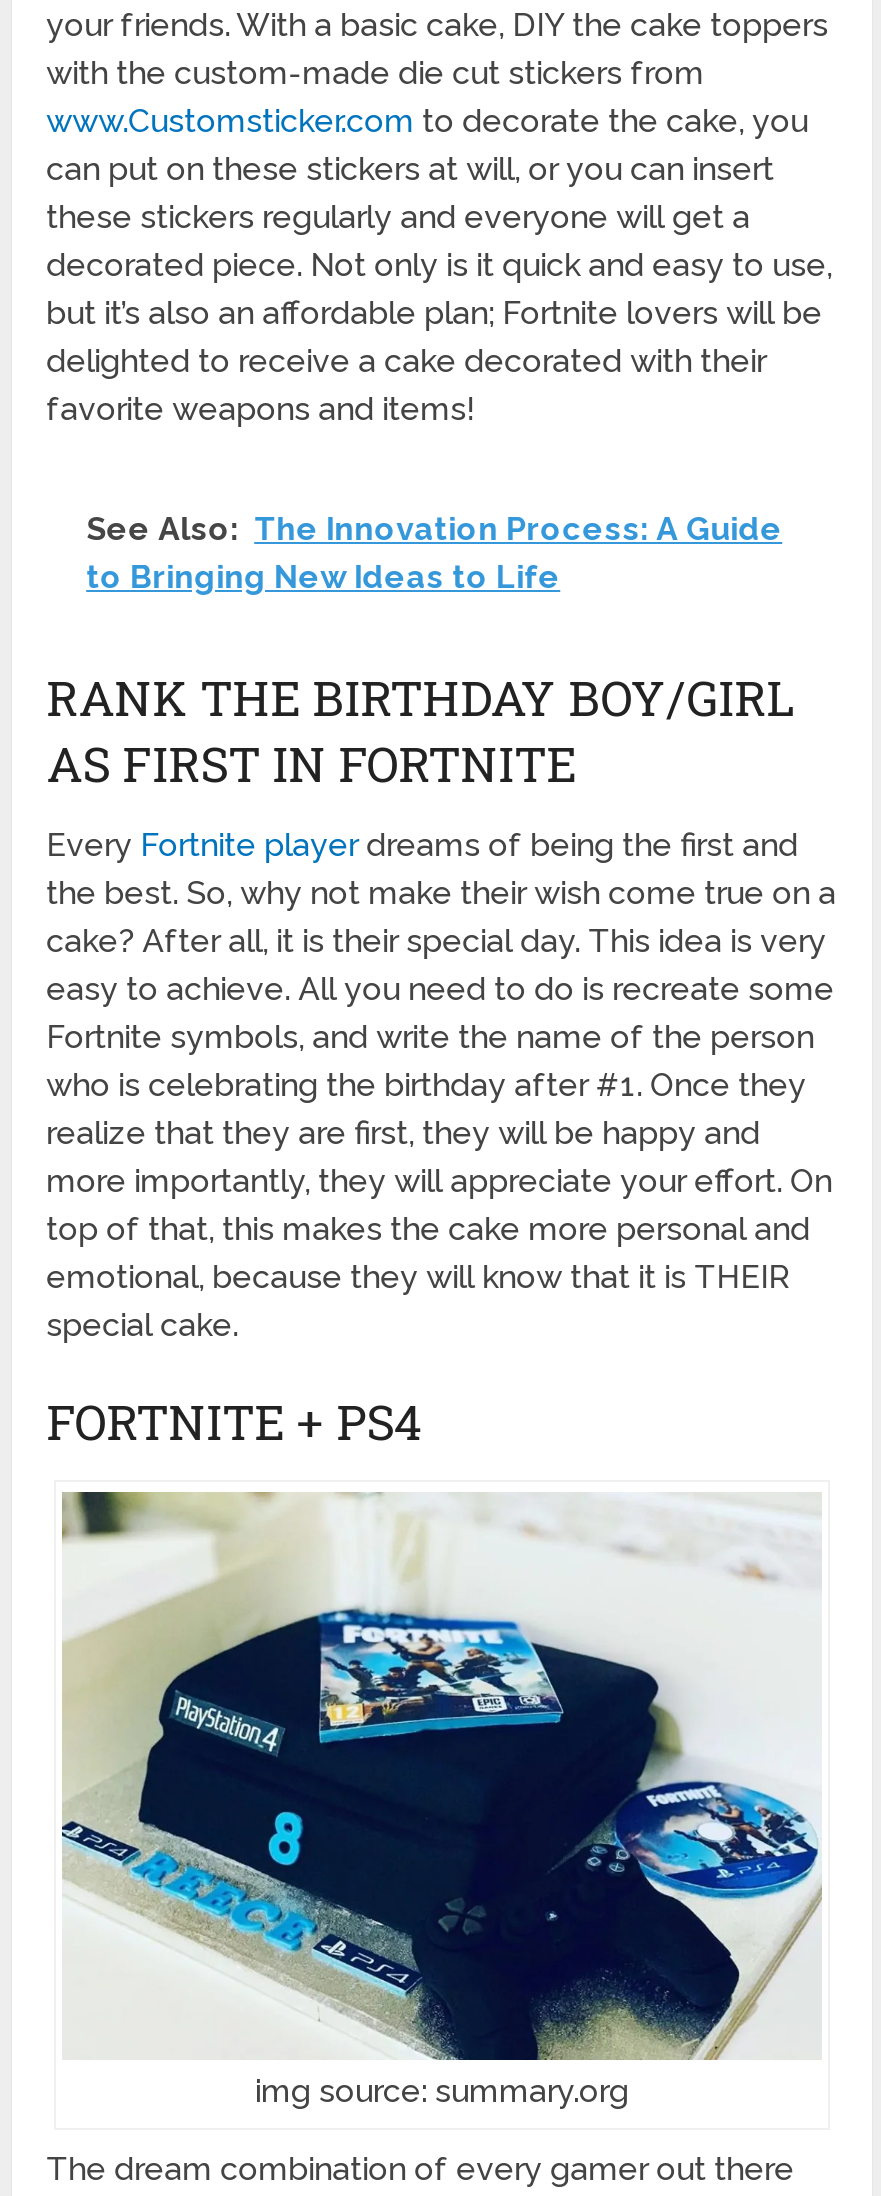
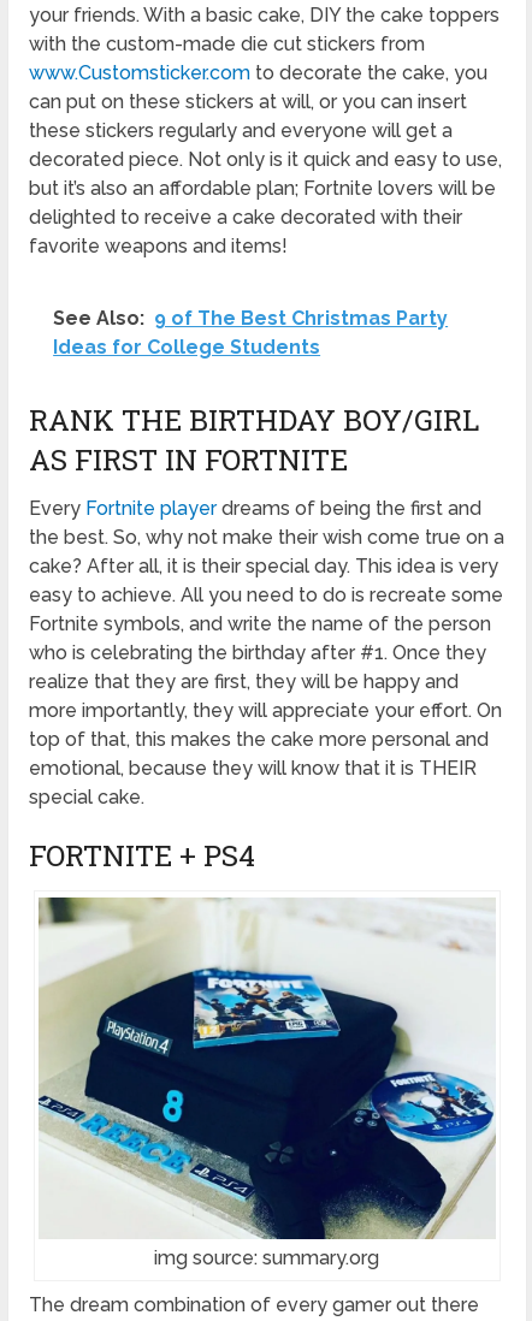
- See Also: The Innovation Process: A Guide
- to Bringing New Ideas to Life
+ See Also: 9 of The Best Christmas Party
+ Ideas for College Students
